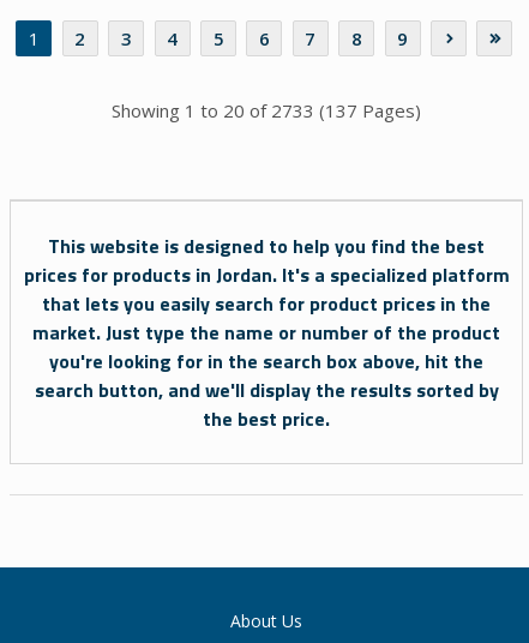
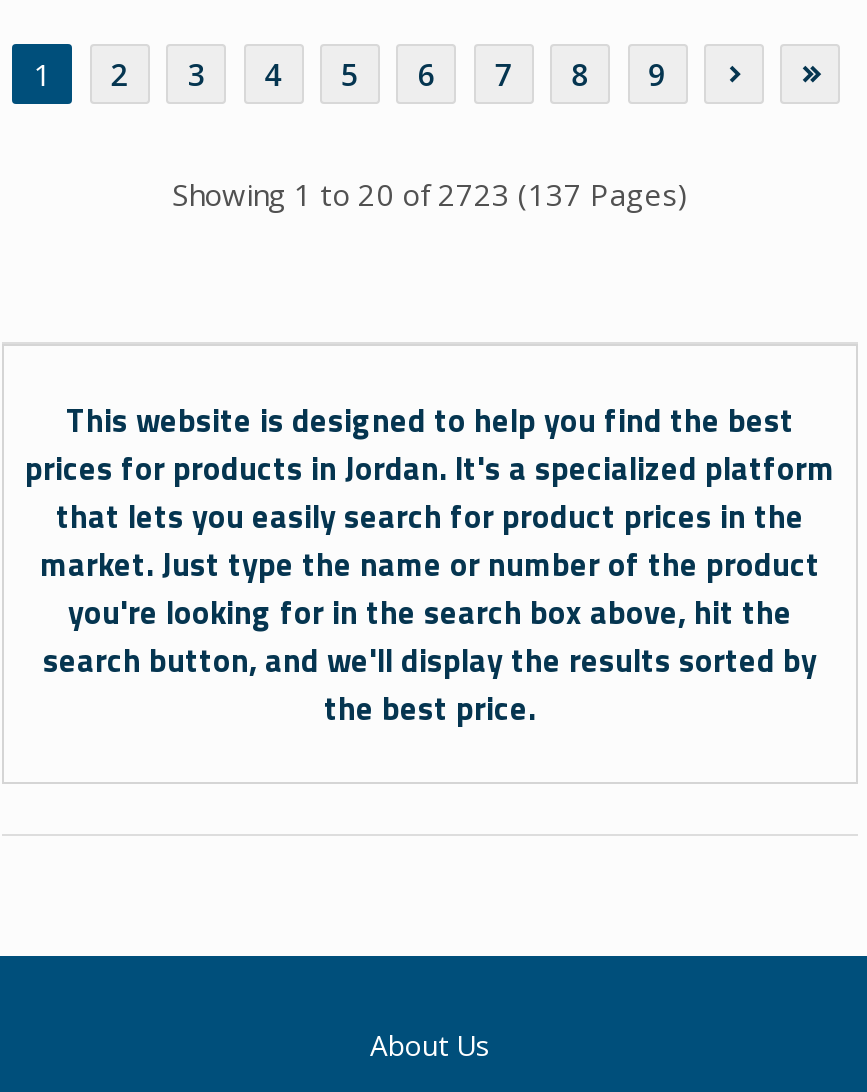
- Showing 1 to 20 of 2733 (137 Pages)
+ Showing 1 to 20 of 2723 (137 Pages)
